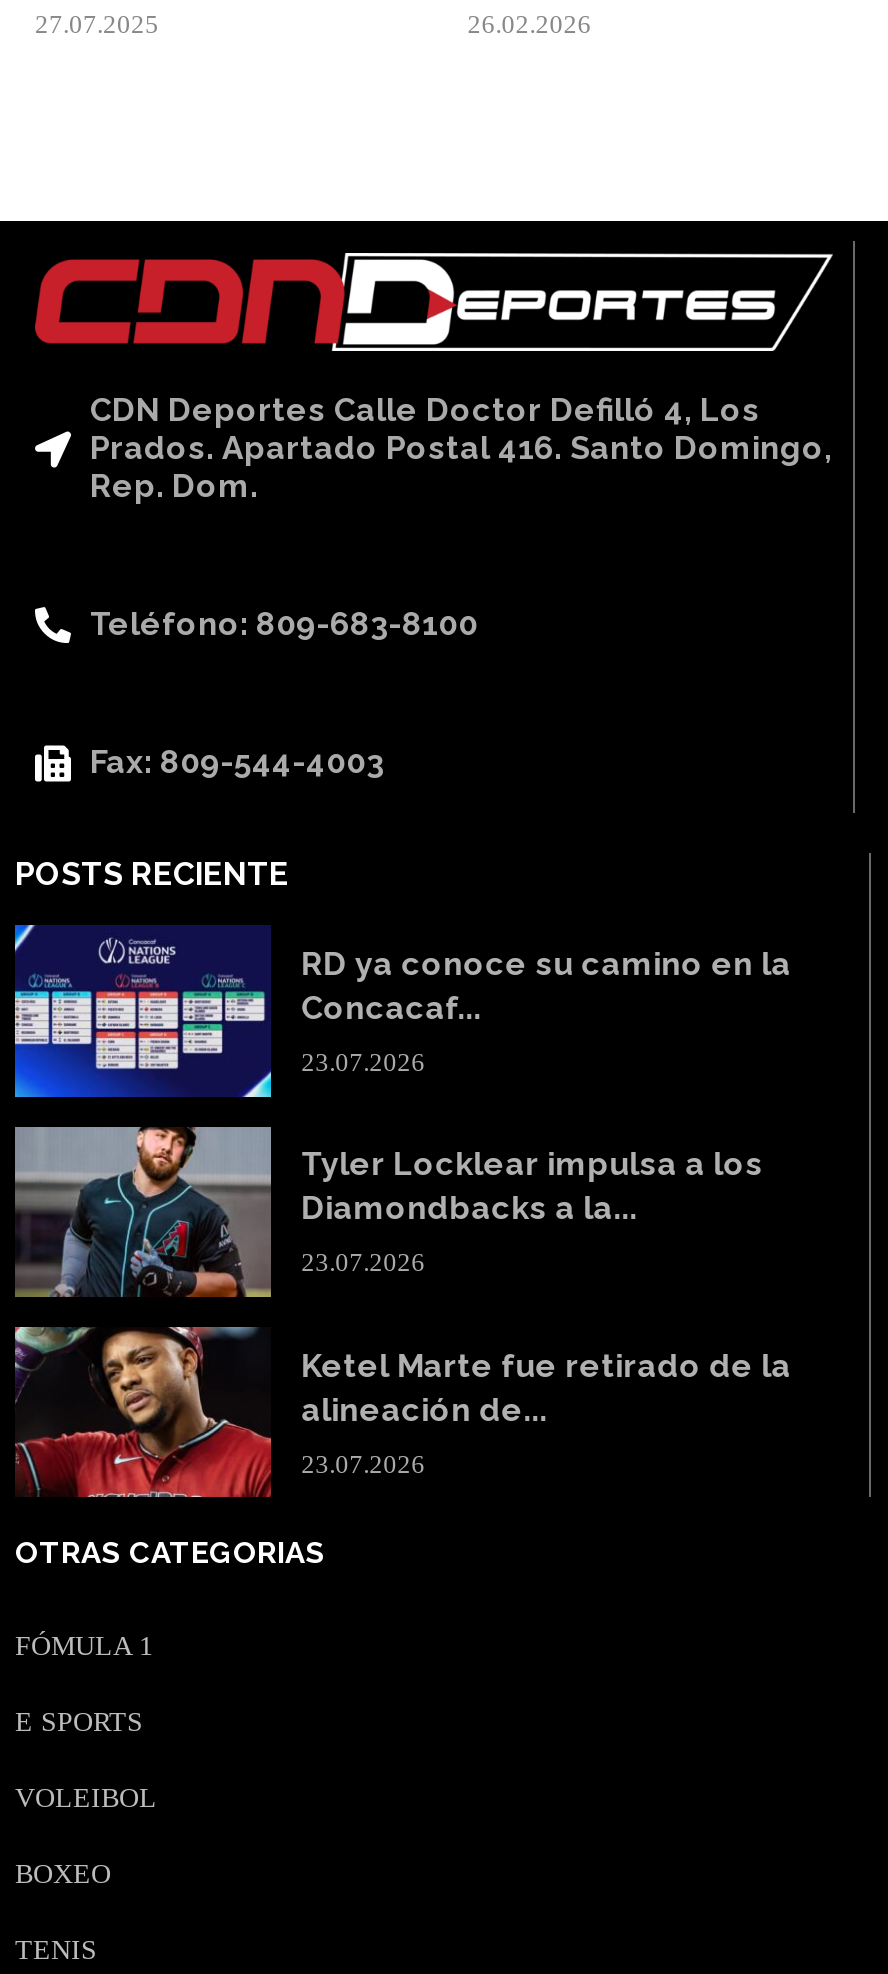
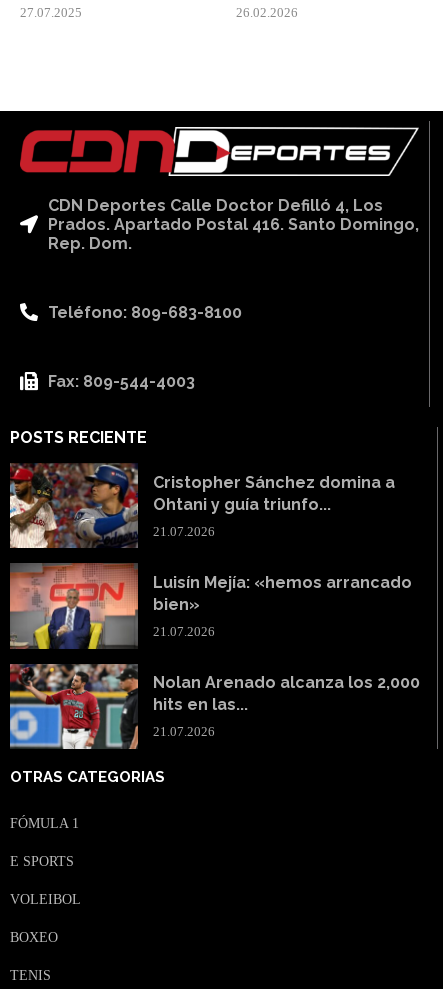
- [image]
- RD ya conoce su camino en la
- Concacaf...
+ [image]
+ Cristopher Sánchez domina a
+ Ohtani y guía triunfo...

- 23.07.2026
+ 21.07.2026

- [image]
- Tyler Locklear impulsa a los
- Diamondbacks a la...
+ [image]
+ Luisín Mejía: «hemos arrancado
+ bien»

- 23.07.2026
+ 21.07.2026

- [image]
- Ketel Marte fue retirado de la
- alineación de...
+ [image]
+ Nolan Arenado alcanza los 2,000
+ hits en las...

- 23.07.2026
+ 21.07.2026
